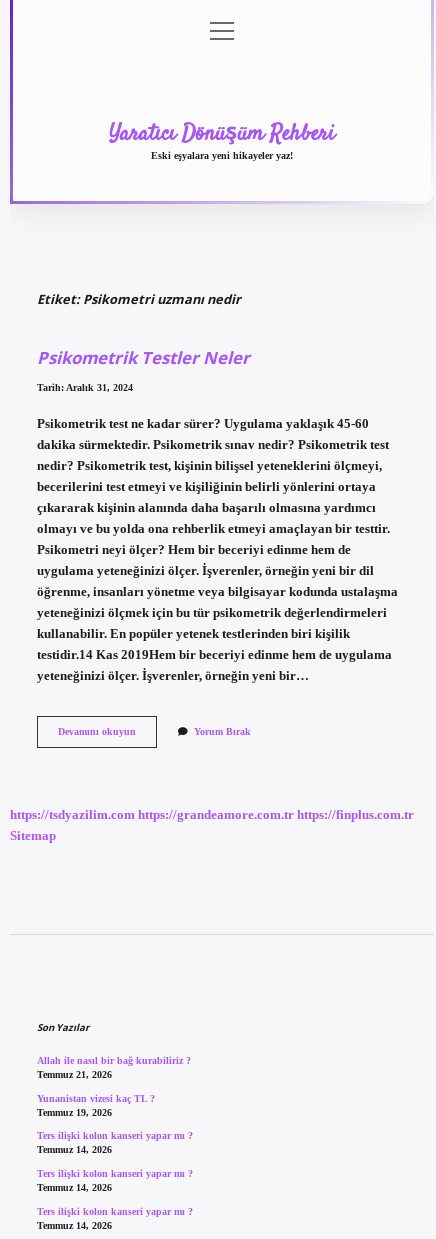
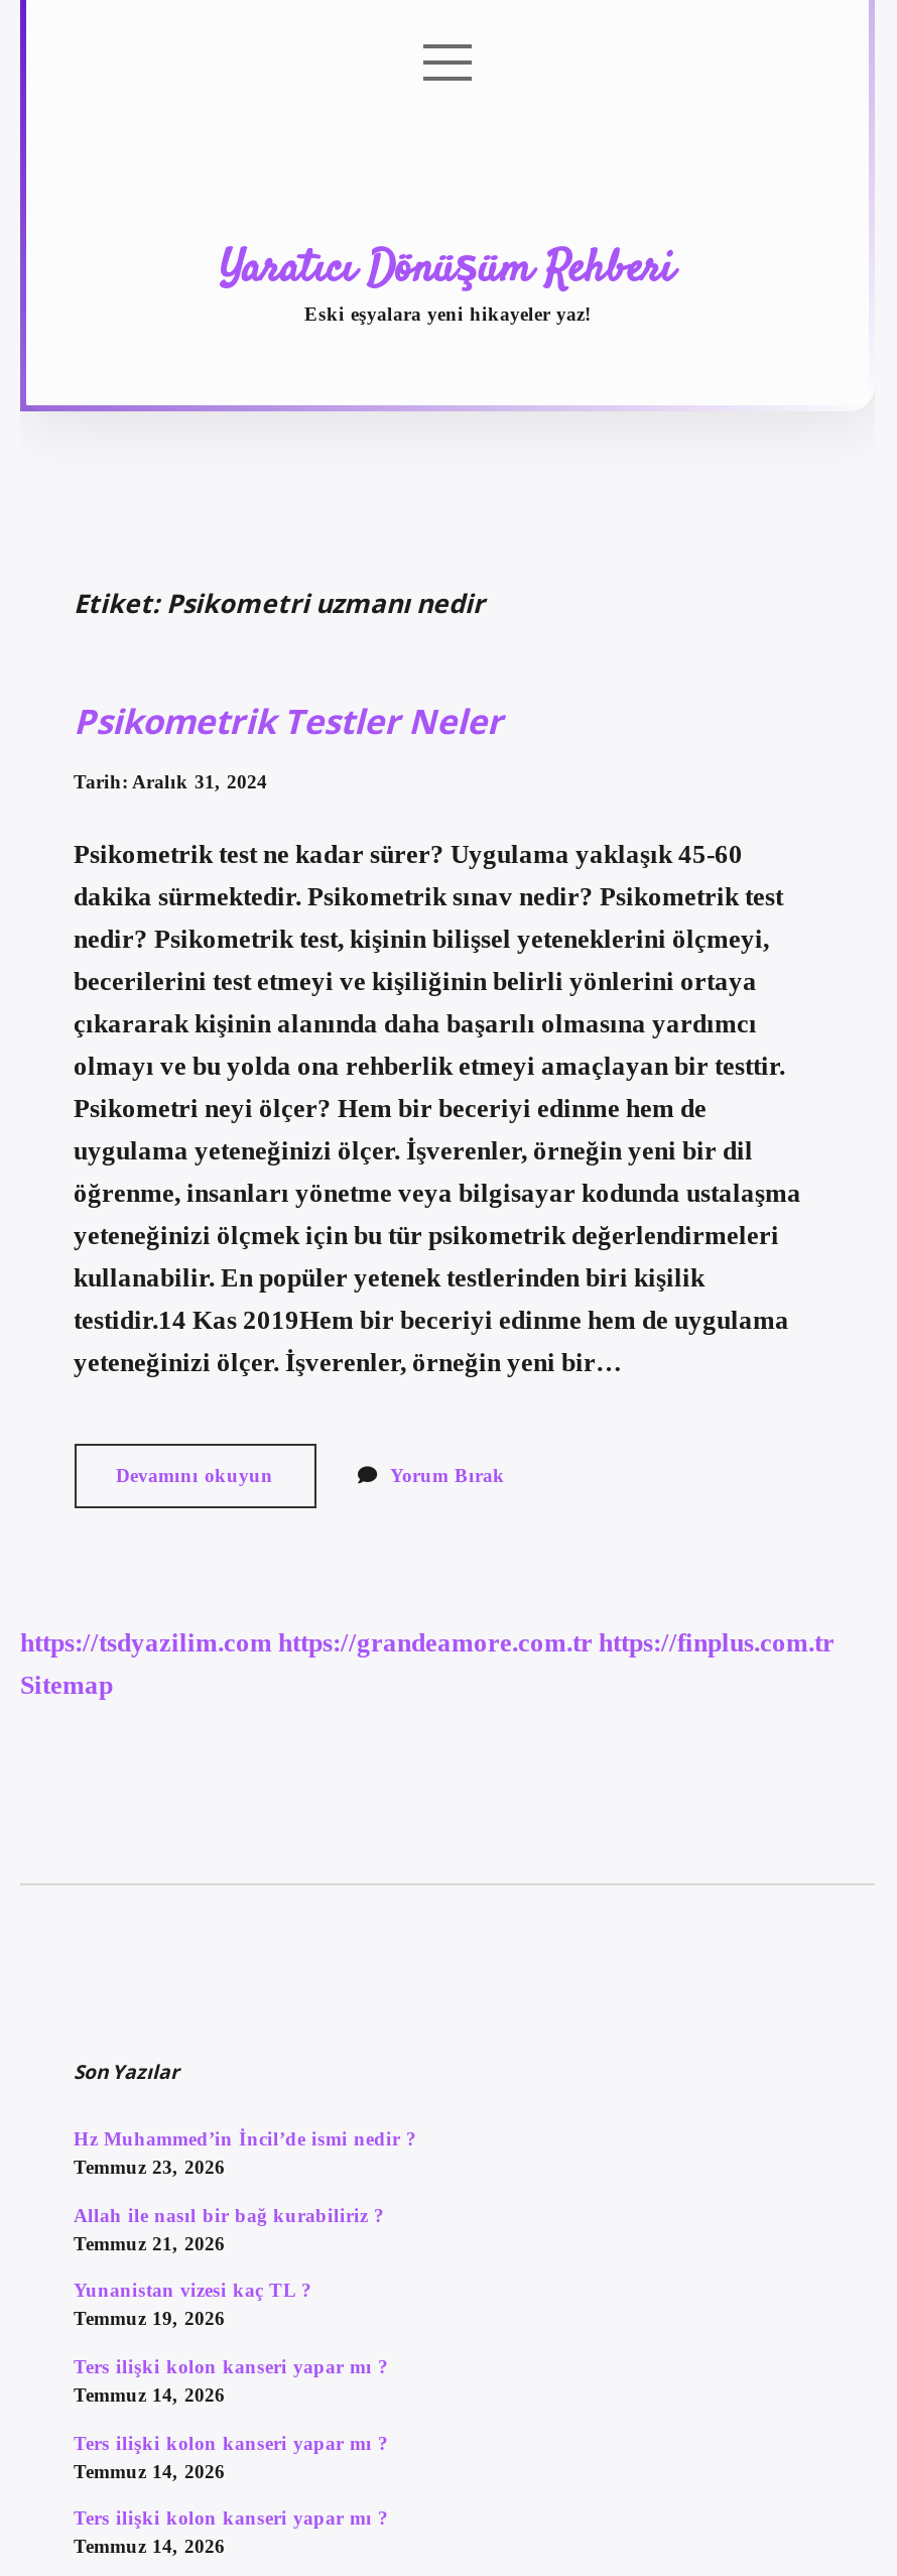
+ Hz Muhammed’in İncil’de ismi nedir ?
+ Temmuz 23, 2026
